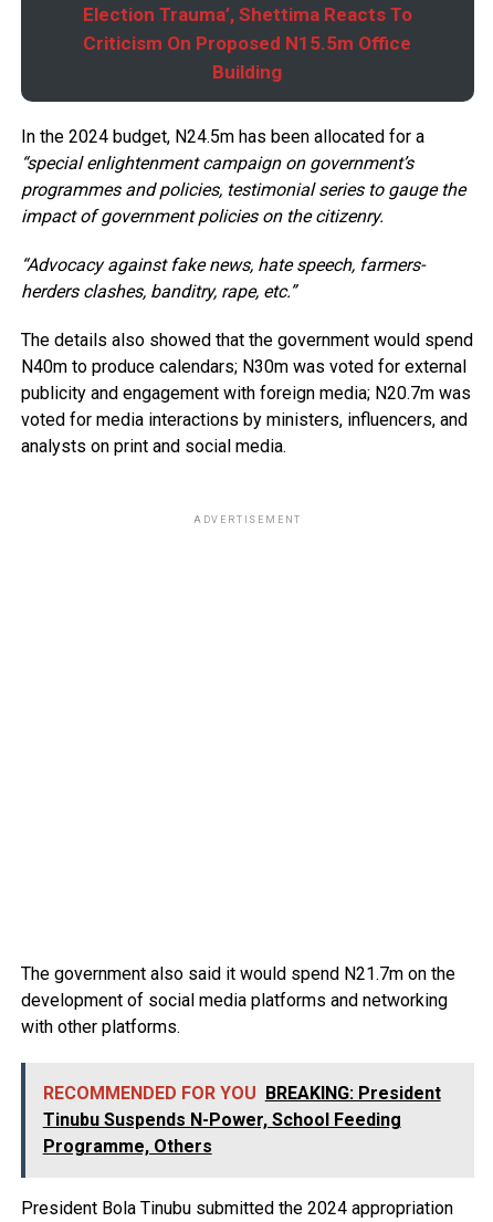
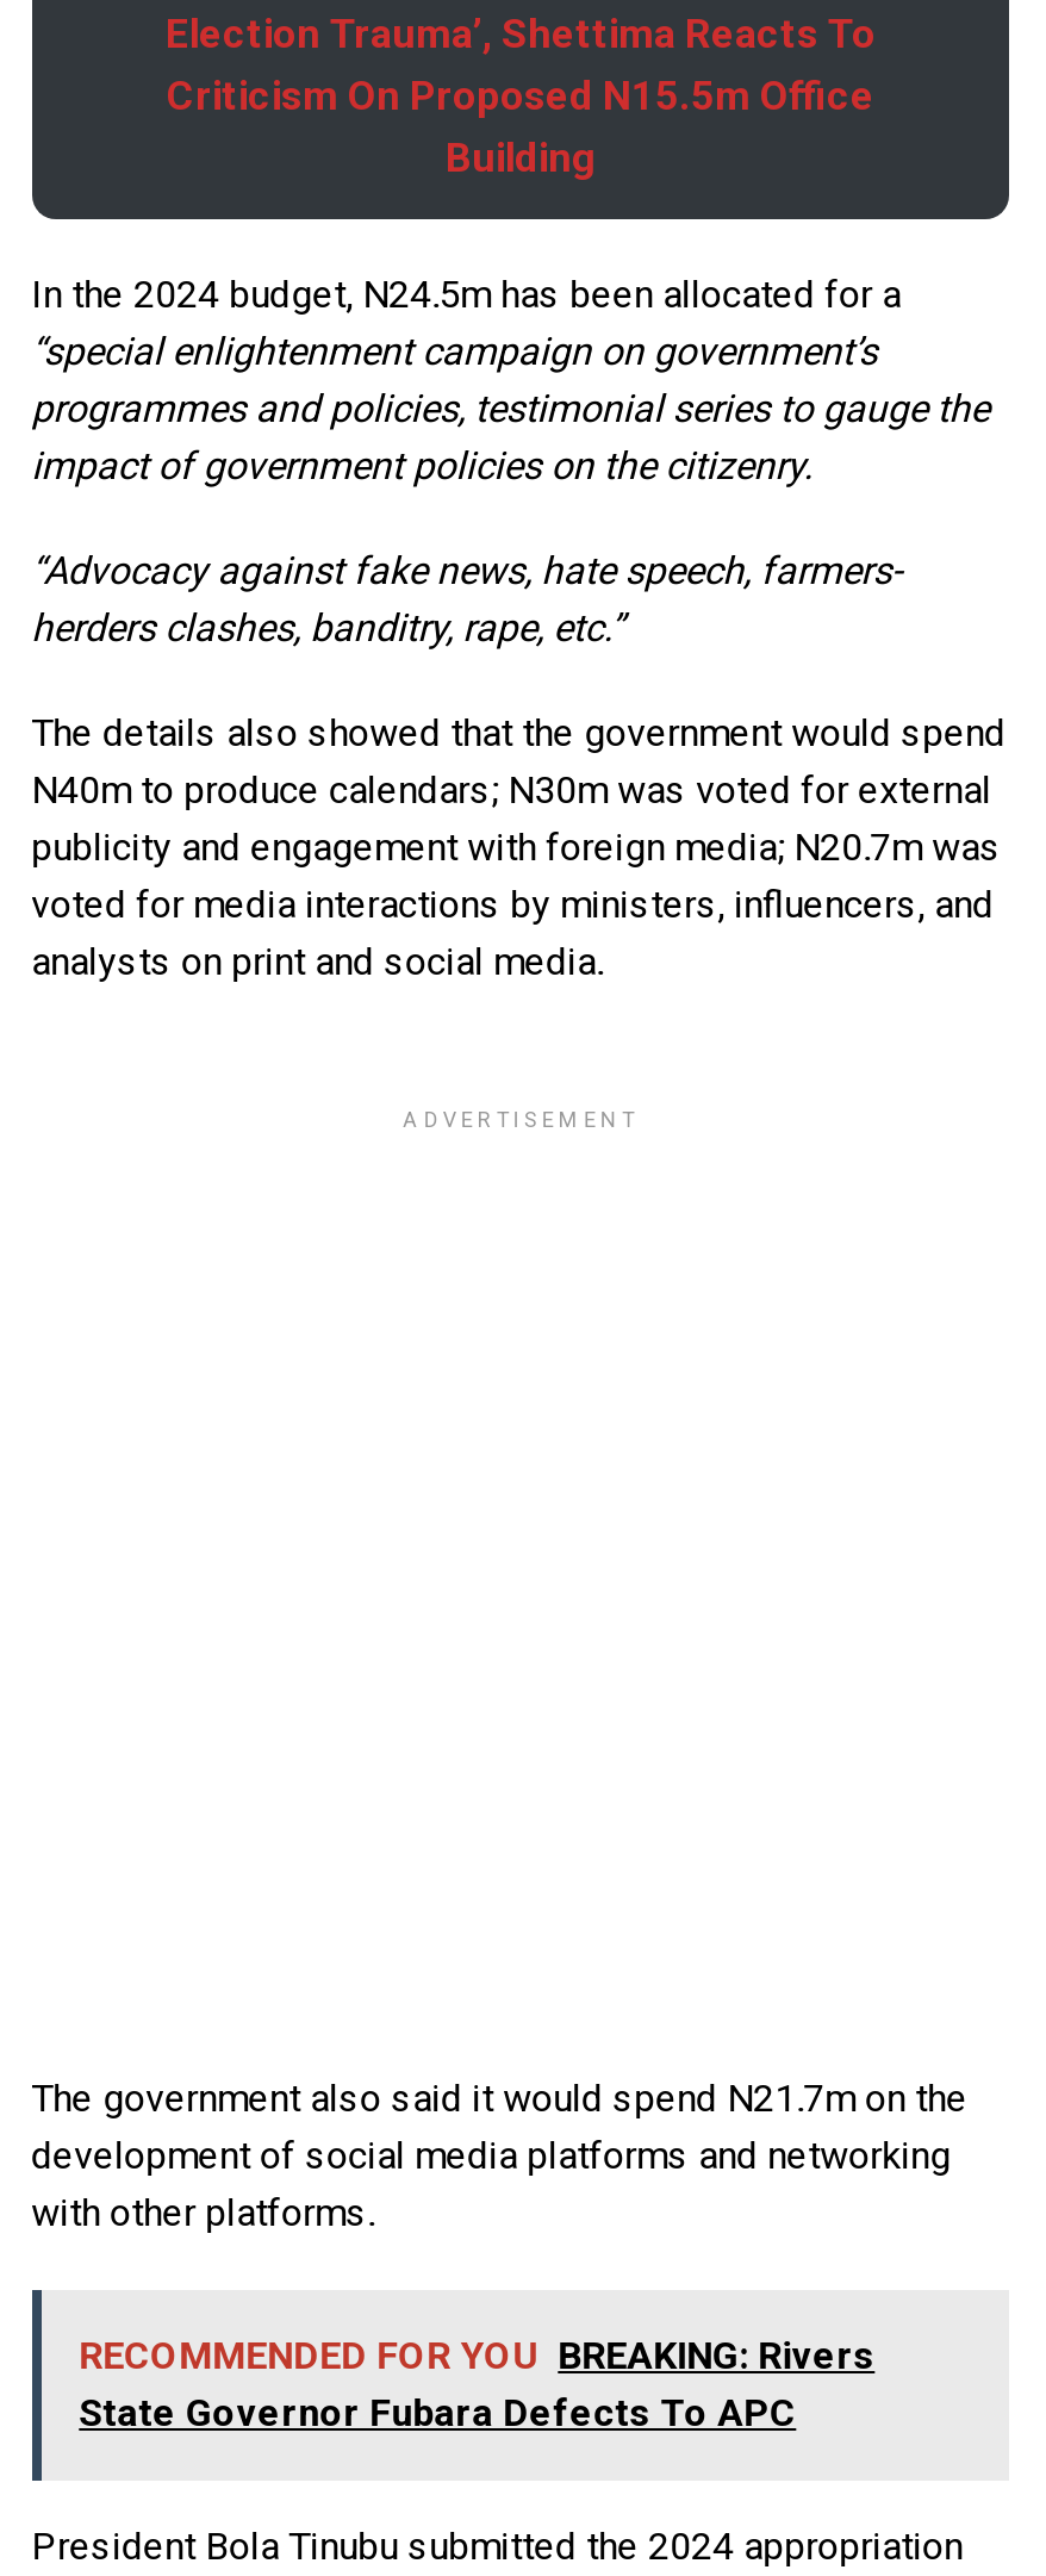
- RECOMMENDED FOR YOU BREAKING: President
- Tinubu Suspends N-Power, School Feeding
- Programme, Others
+ RECOMMENDED FOR YOU BREAKING: Rivers
+ State Governor Fubara Defects To APC
